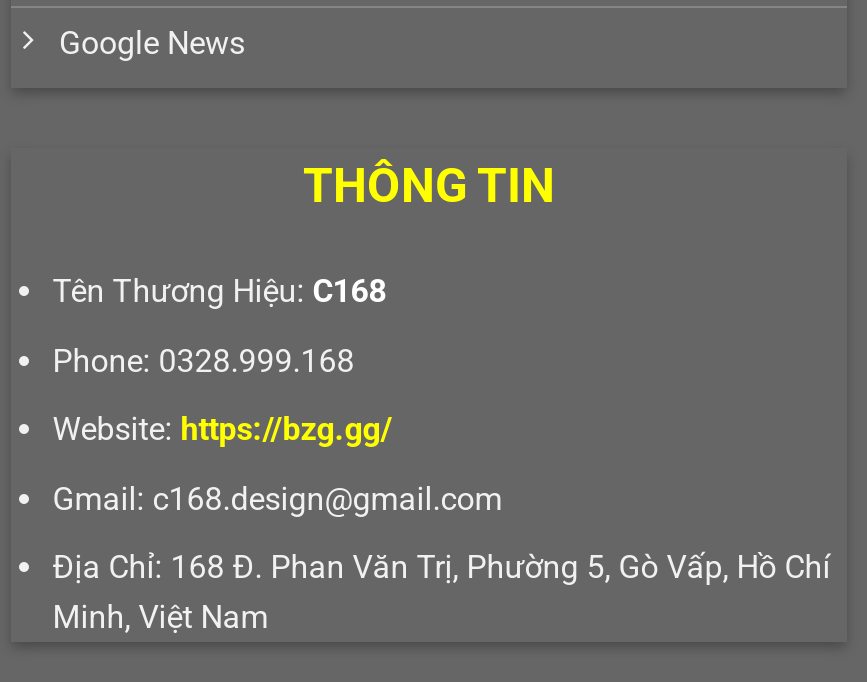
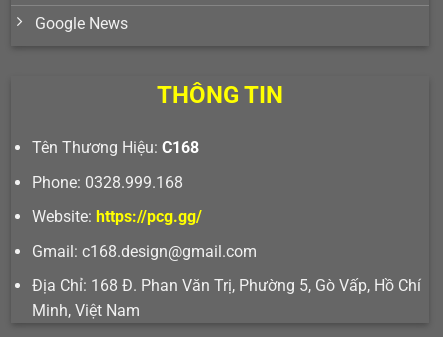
- Website: https://bzg.gg/
+ Website: https://pcg.gg/
